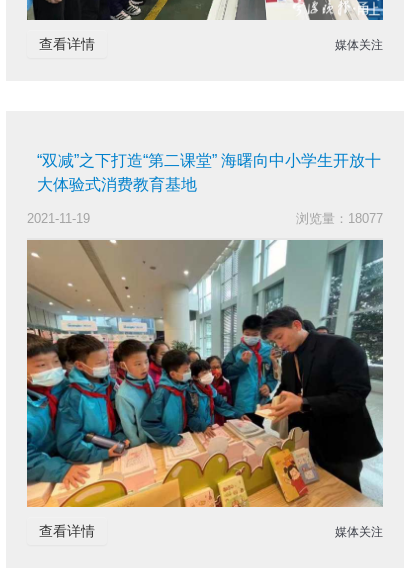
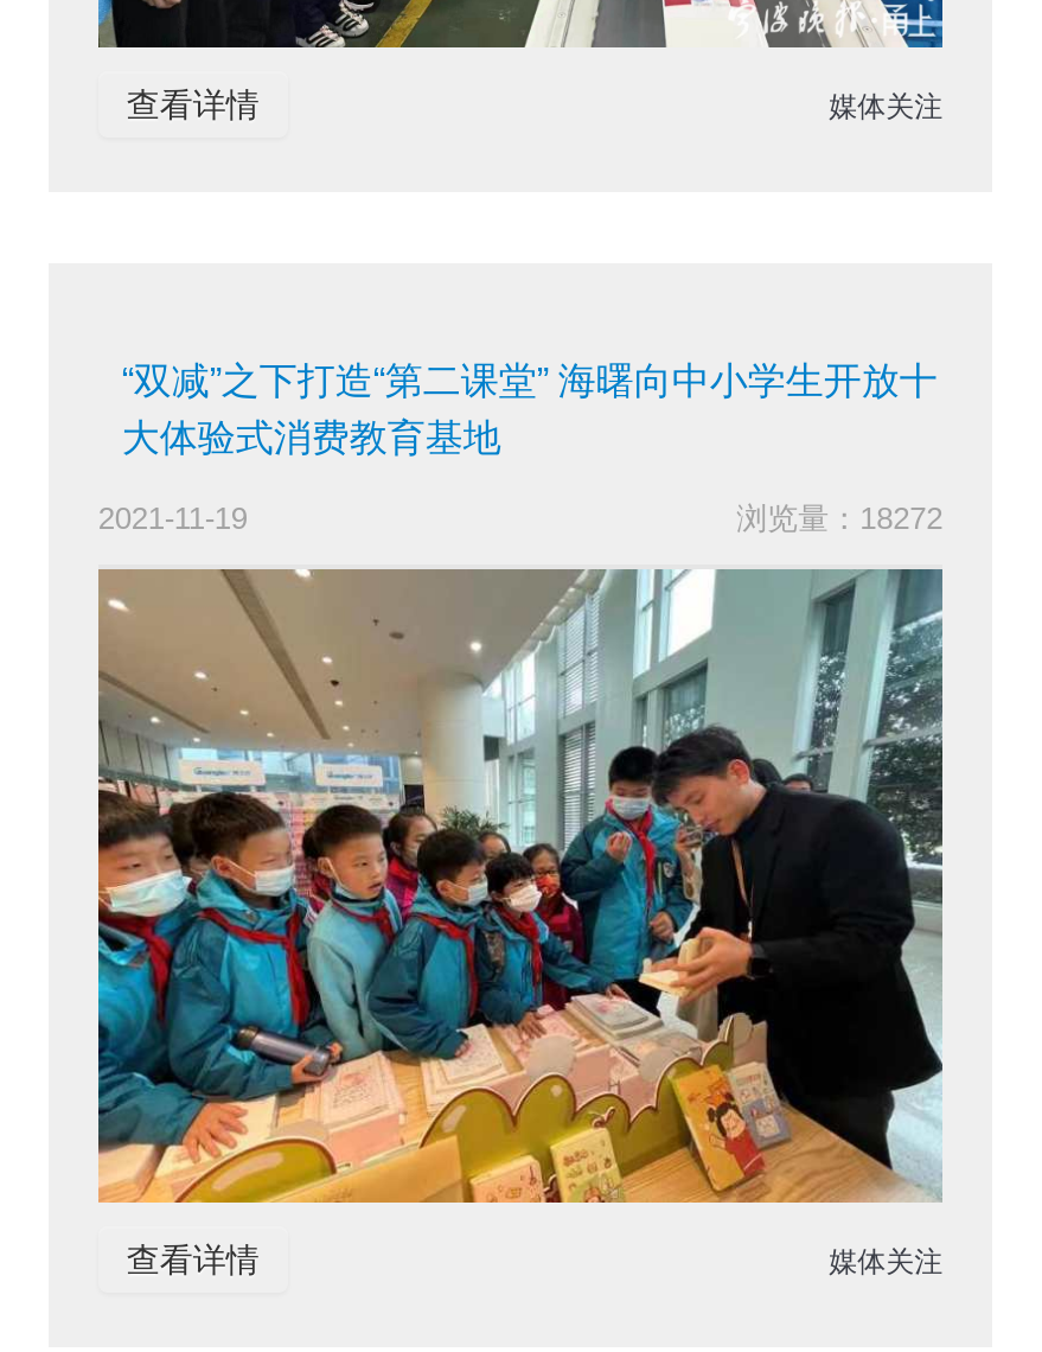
- 浏览量：18077
+ 浏览量：18272
